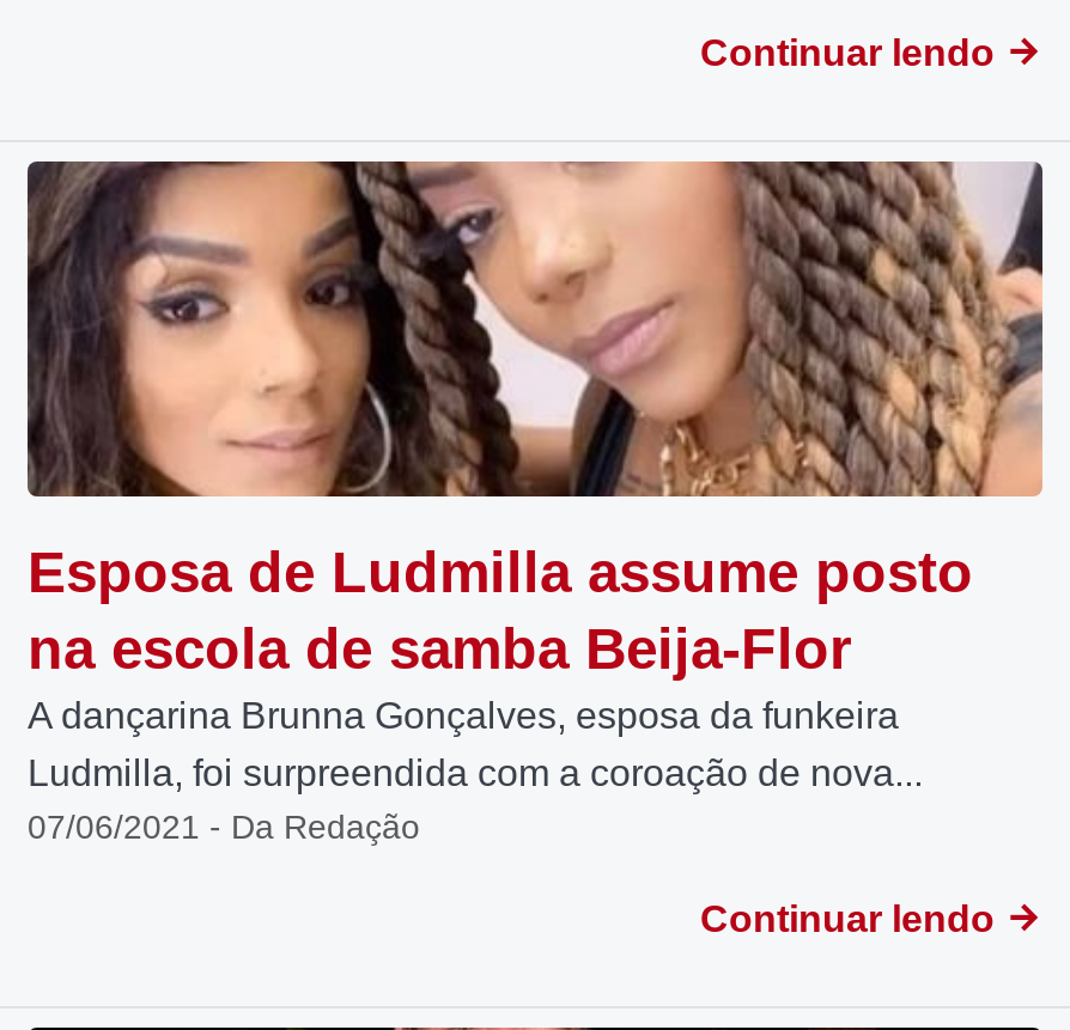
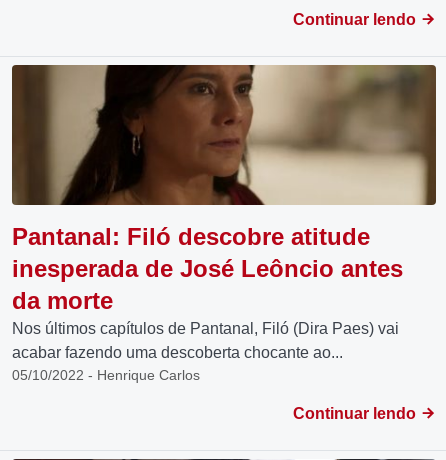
- [image]
- Esposa de Ludmilla assume posto
- na escola de samba Beija-Flor
- A dançarina Brunna Gonçalves, esposa da funkeira
- Ludmilla, foi surpreendida com a coroação de nova...
- 07/06/2021 - Da Redação
+ [image]
+ Pantanal: Filó descobre atitude
+ inesperada de José Leôncio antes
+ da morte
+ Nos últimos capítulos de Pantanal, Filó (Dira Paes) vai
+ acabar fazendo uma descoberta chocante ao...
+ 05/10/2022 - Henrique Carlos
